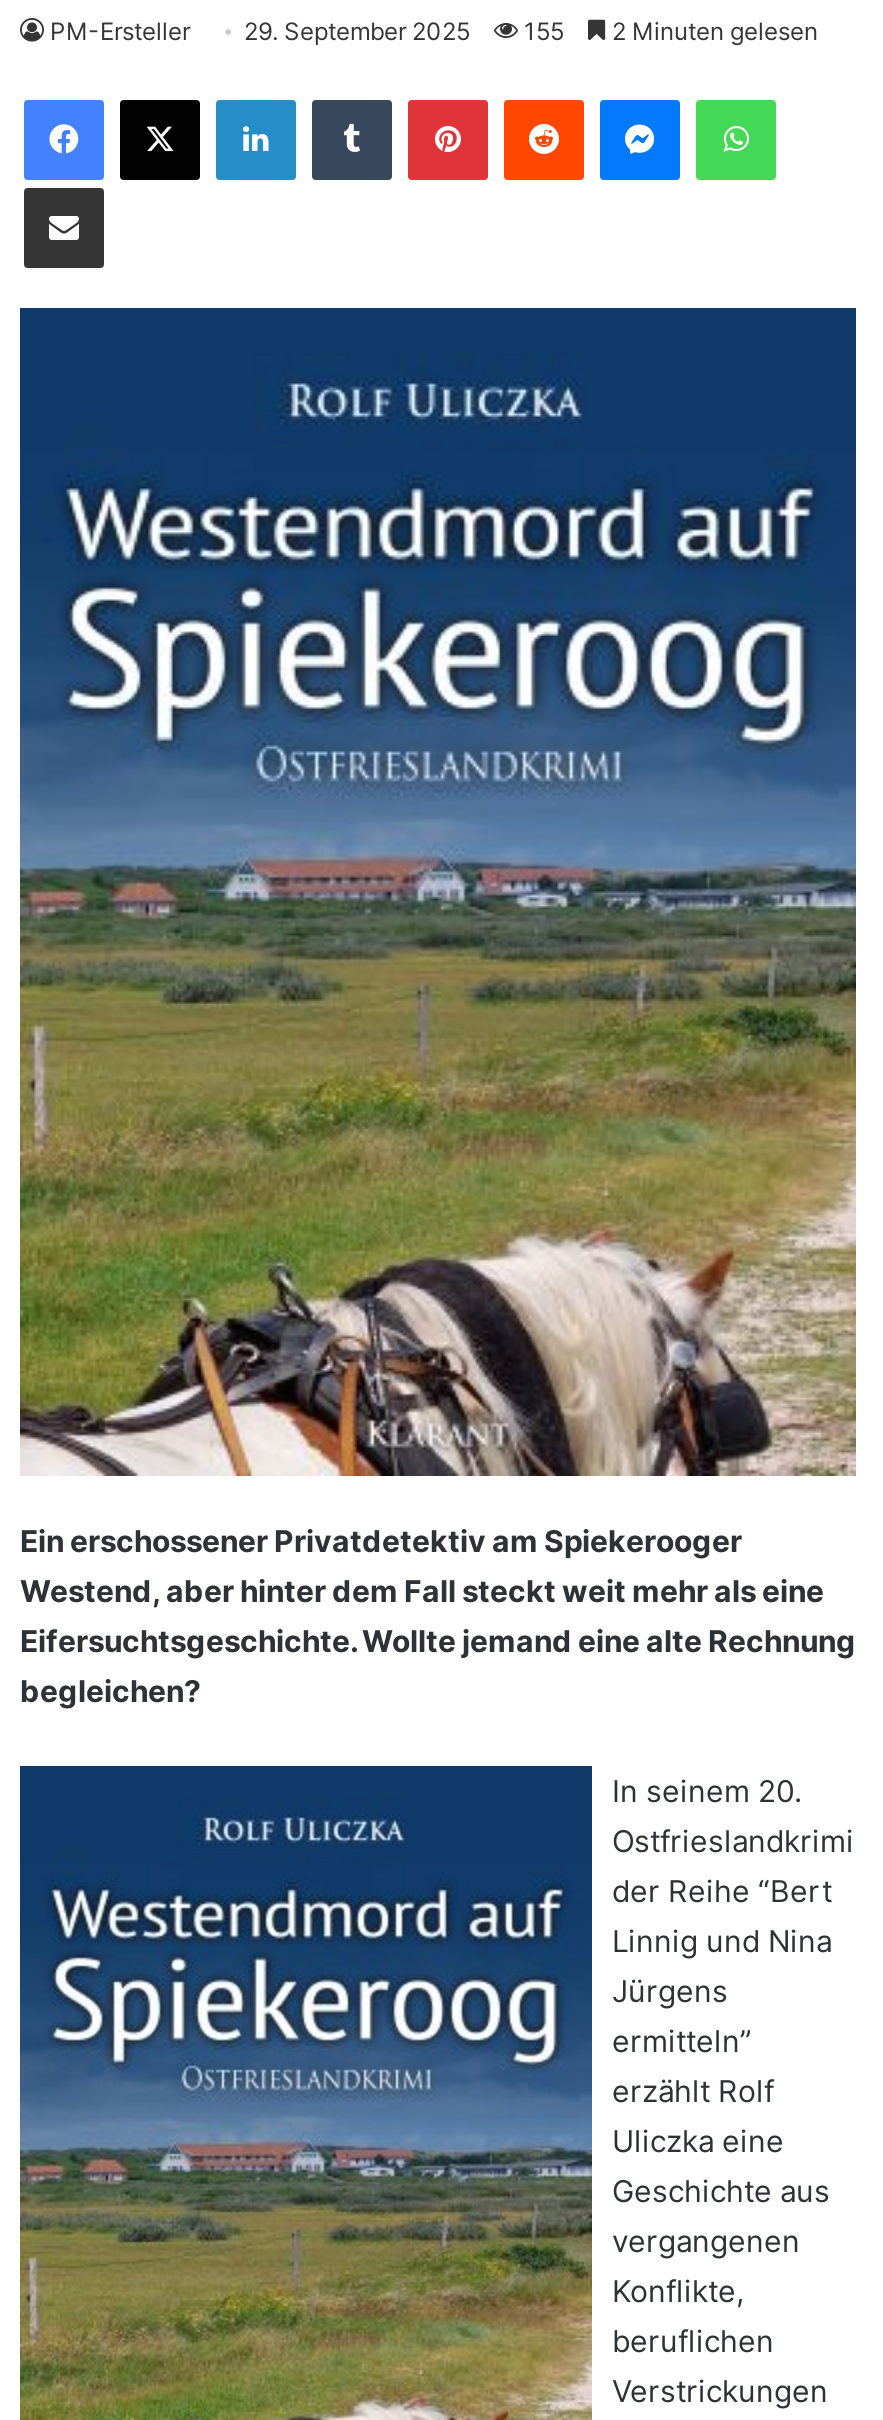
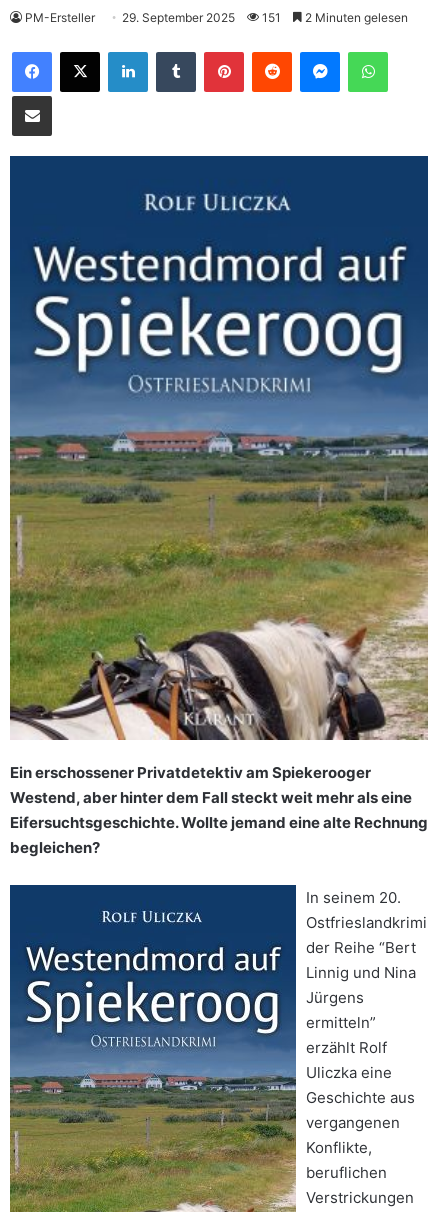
- PM-Ersteller 29. September 2025 155 2 Minuten gelesen
+ PM-Ersteller 29. September 2025 151 2 Minuten gelesen
